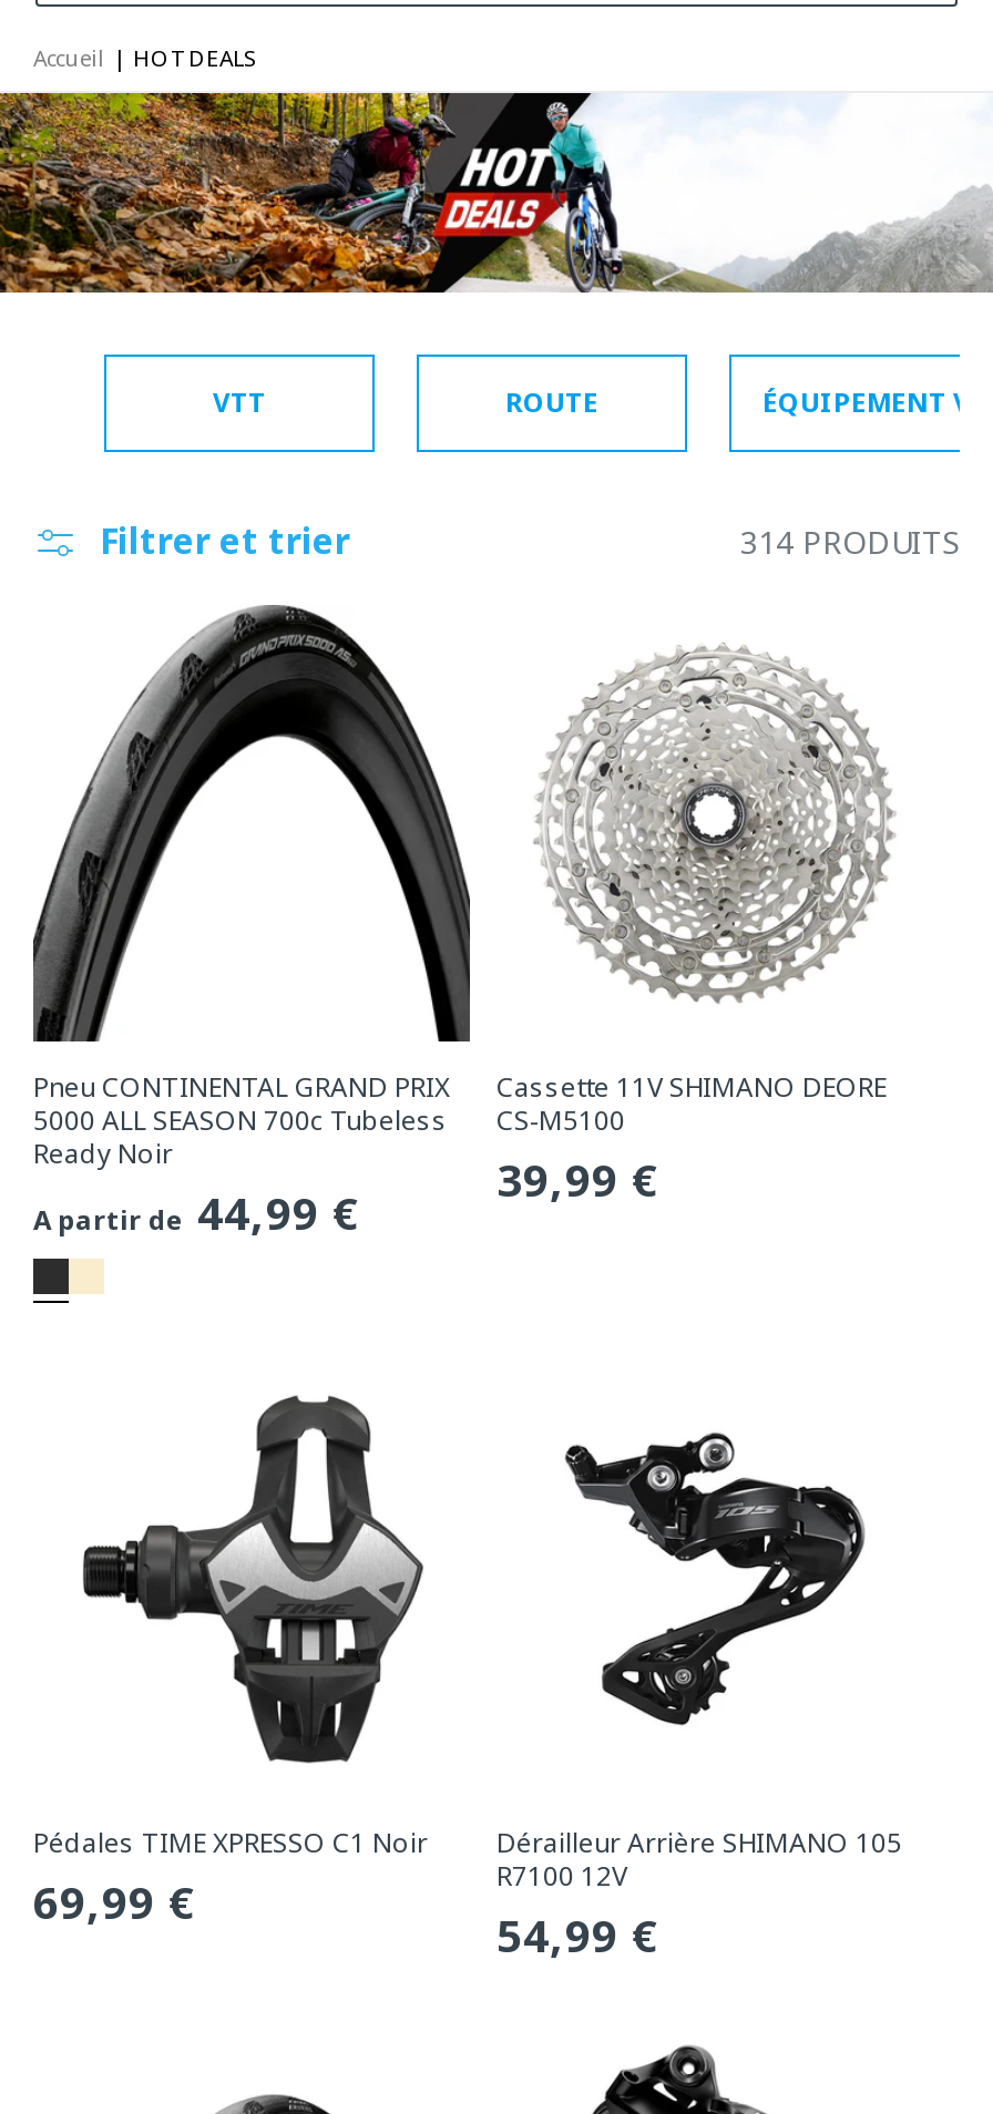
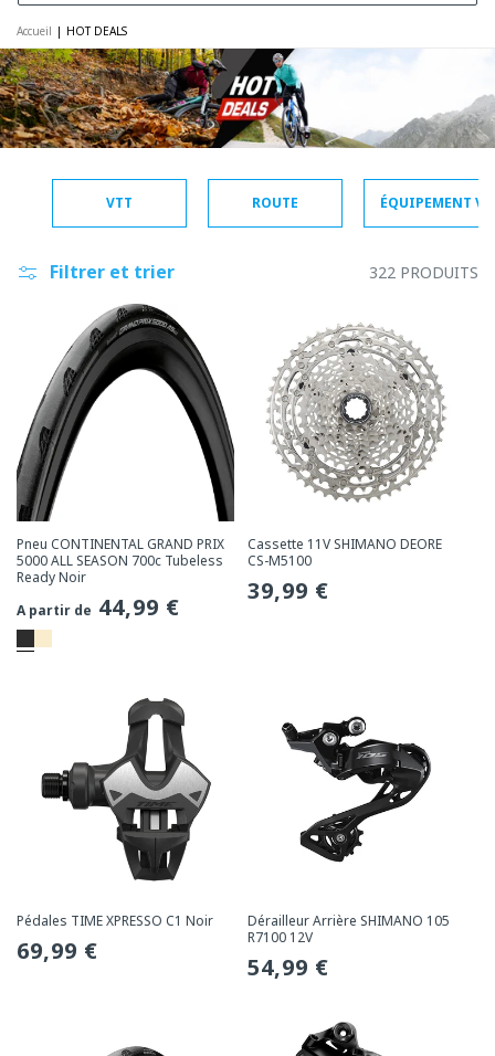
- 314 PRODUITS
+ 322 PRODUITS
